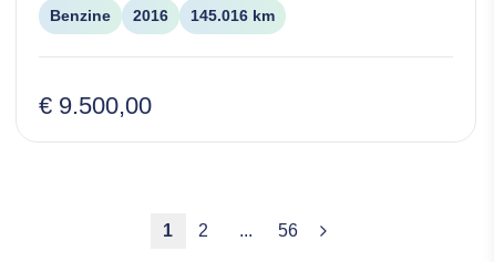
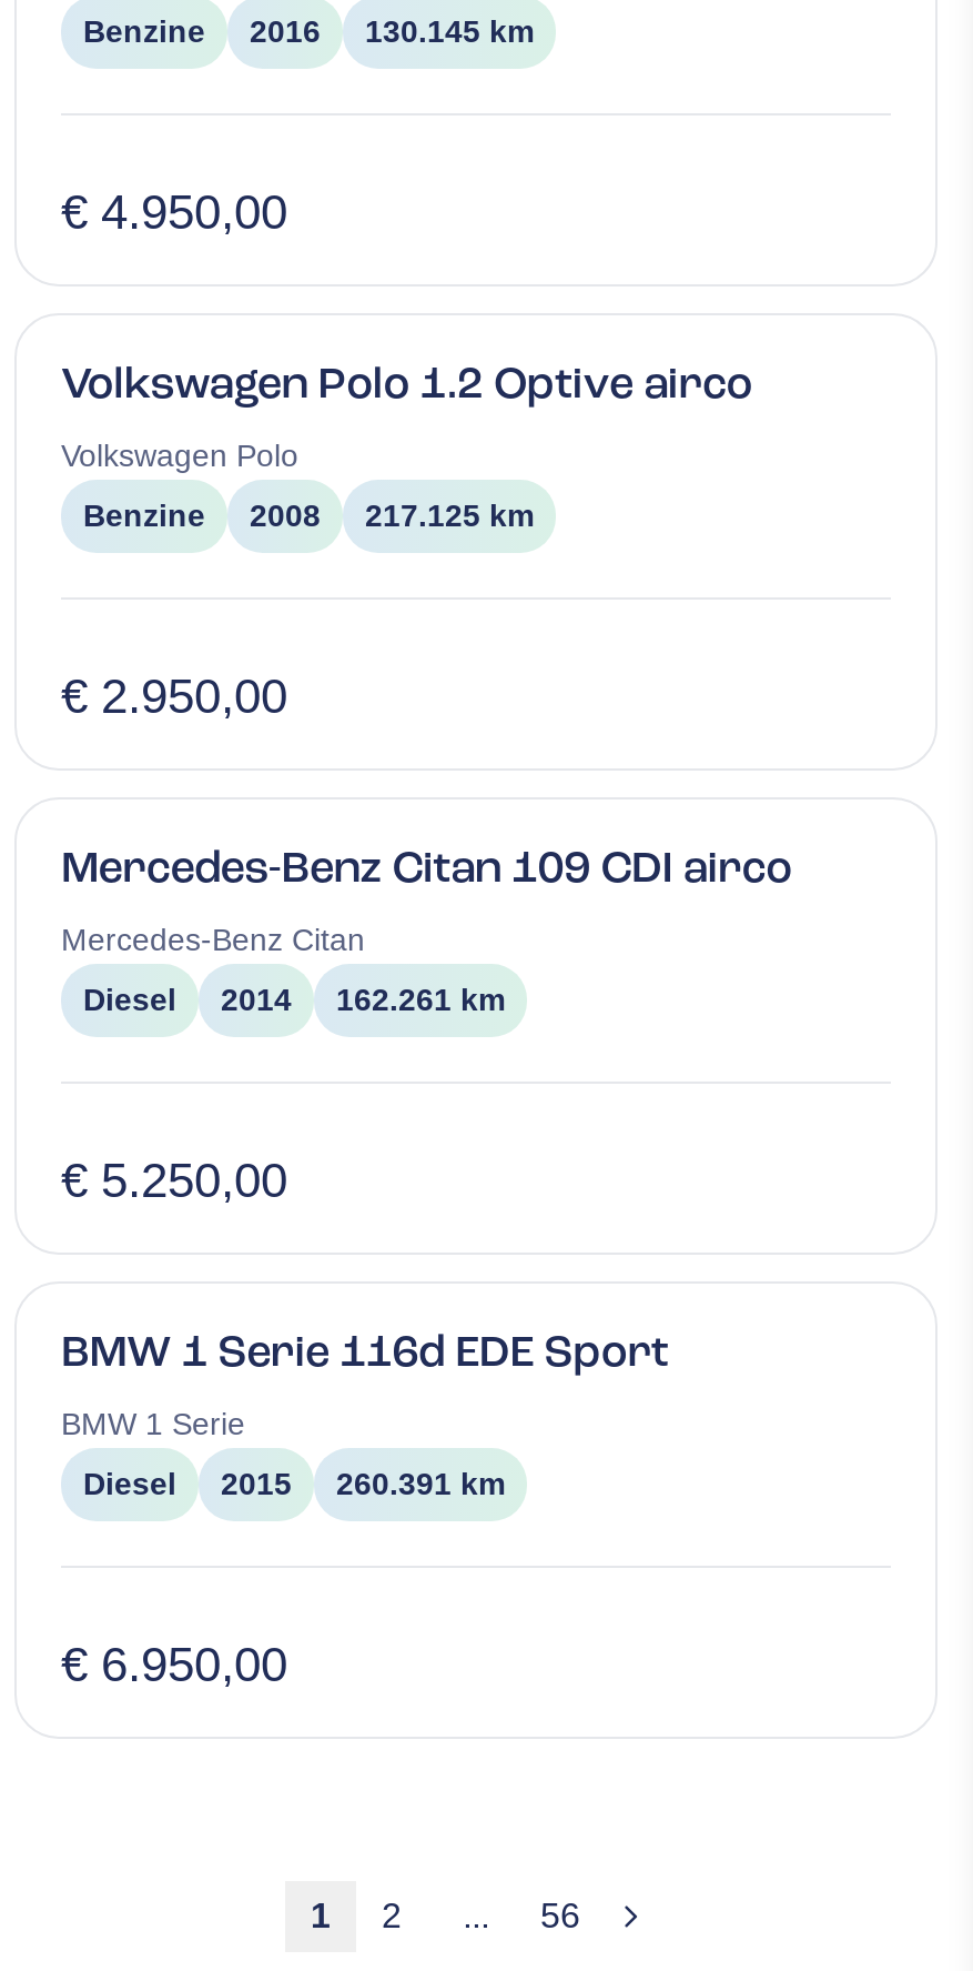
- 145.016 km
- € 9.500,00
+ 130.145 km
+ € 4.950,00
+ Volkswagen Polo 1.2 Optive airco
+ Volkswagen Polo
+ Benzine
+ 2008
+ 217.125 km
+ € 2.950,00
+ Mercedes-Benz Citan 109 CDI airco
+ Mercedes-Benz Citan
+ Diesel
+ 2014
+ 162.261 km
+ € 5.250,00
+ BMW 1 Serie 116d EDE Sport
+ BMW 1 Serie
+ Diesel
+ 2015
+ 260.391 km
+ € 6.950,00
